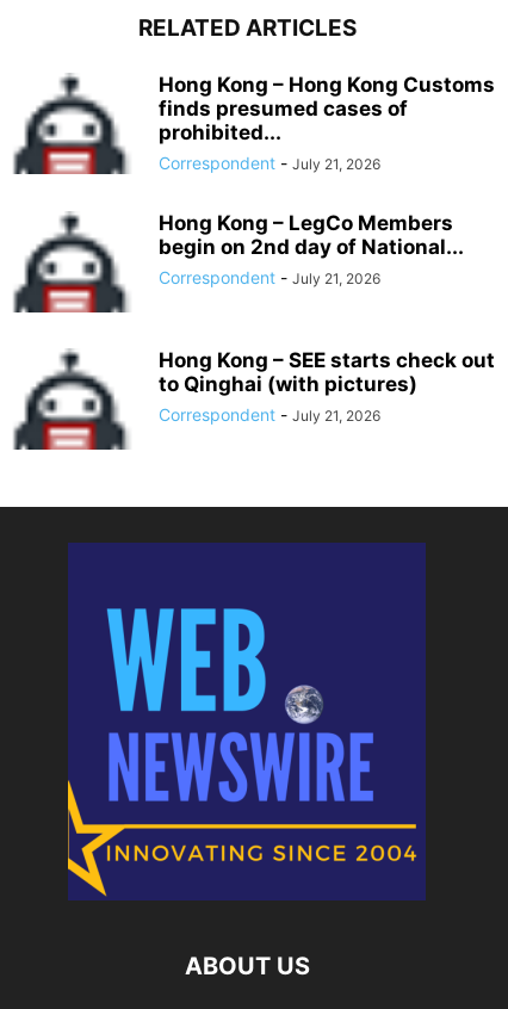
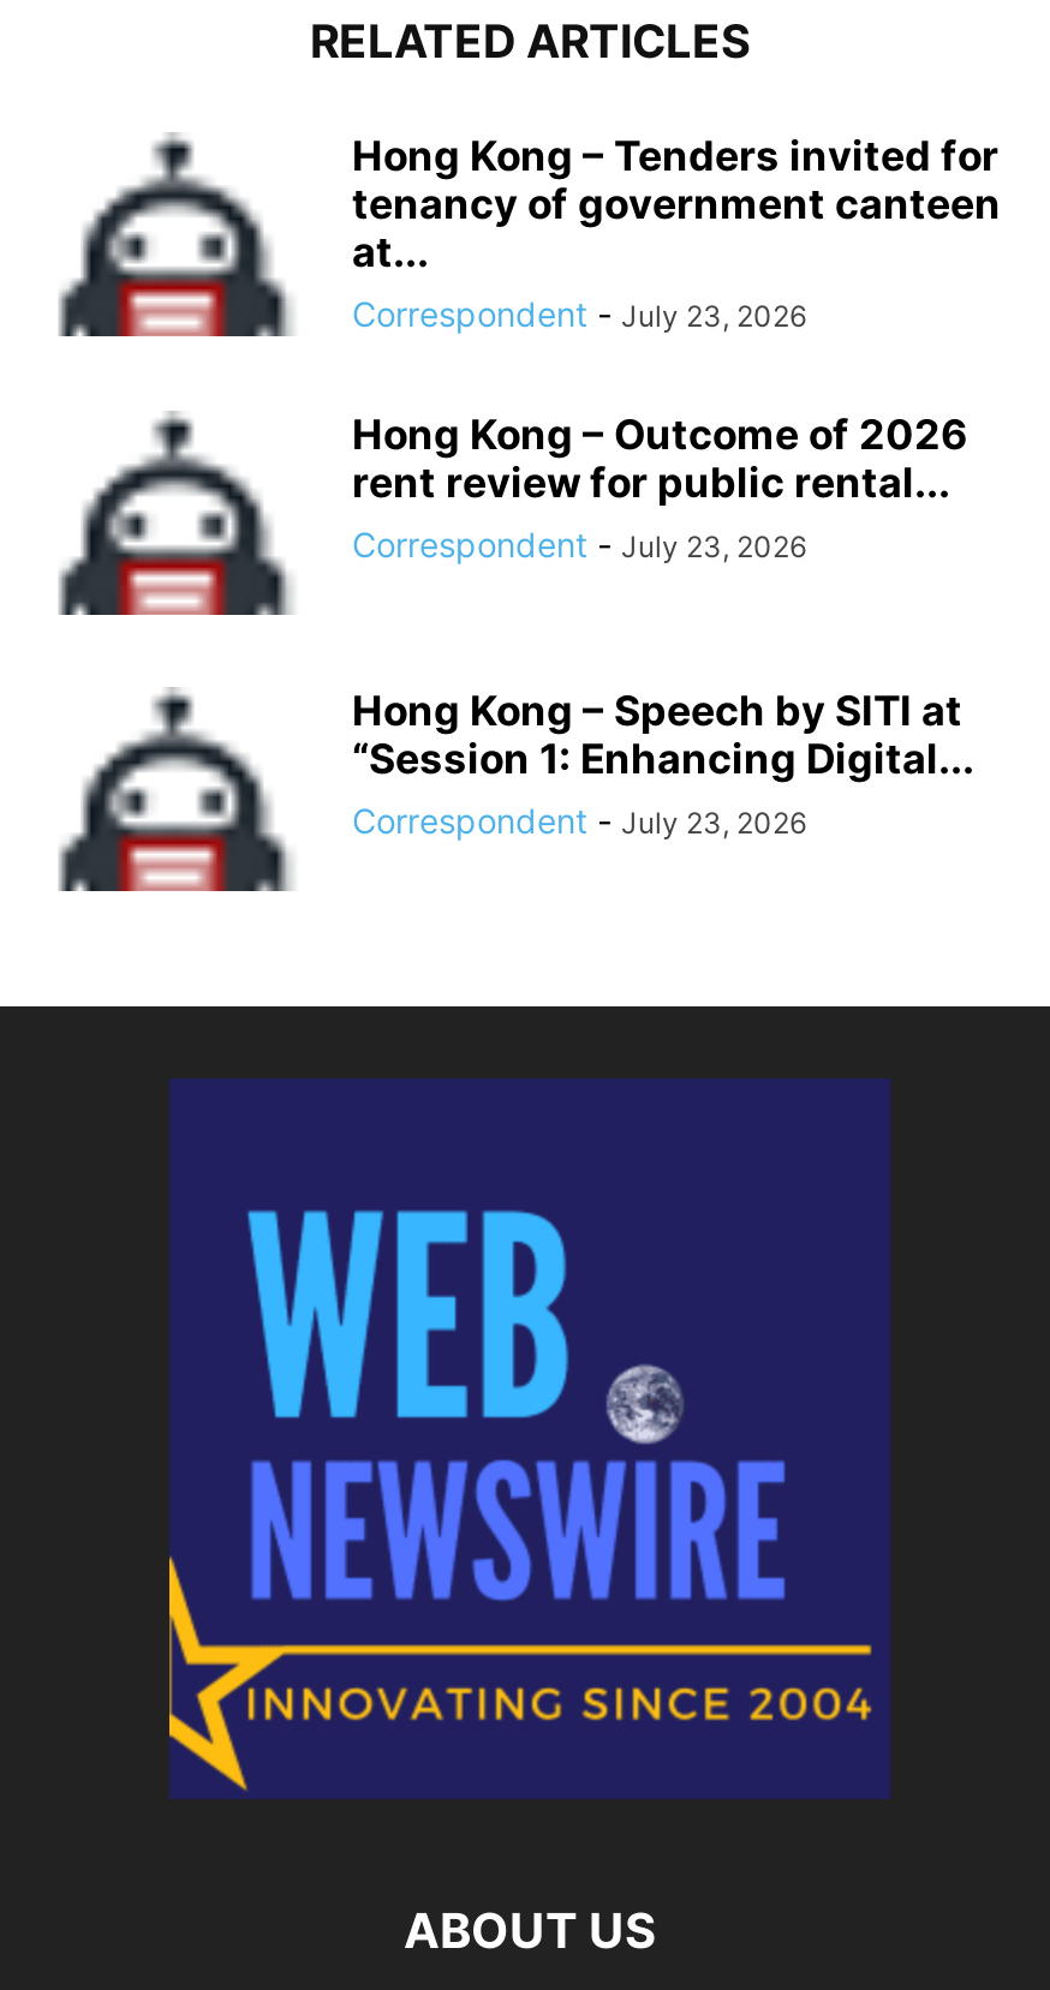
- Hong Kong – Hong Kong Customs
- finds presumed cases of
- prohibited...
- Correspondent - July 21, 2026
+ Hong Kong – Tenders invited for
+ tenancy of government canteen
+ at...
+ Correspondent - July 23, 2026

- Hong Kong – LegCo Members
- begin on 2nd day of National...
- Correspondent - July 21, 2026
+ Hong Kong – Outcome of 2026
+ rent review for public rental...
+ Correspondent - July 23, 2026

- Hong Kong – SEE starts check out
- to Qinghai (with pictures)
- Correspondent - July 21, 2026
+ Hong Kong – Speech by SITI at
+ “Session 1: Enhancing Digital...
+ Correspondent - July 23, 2026
